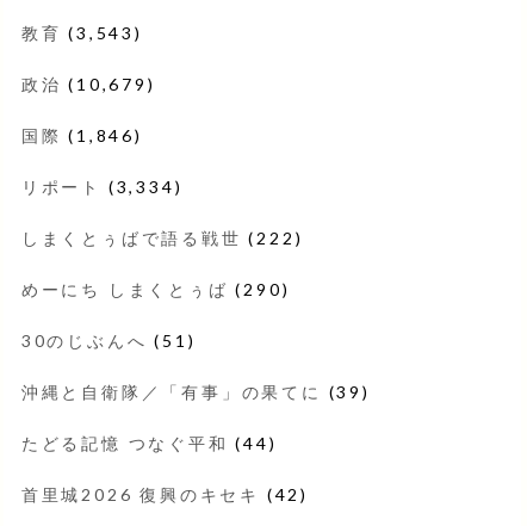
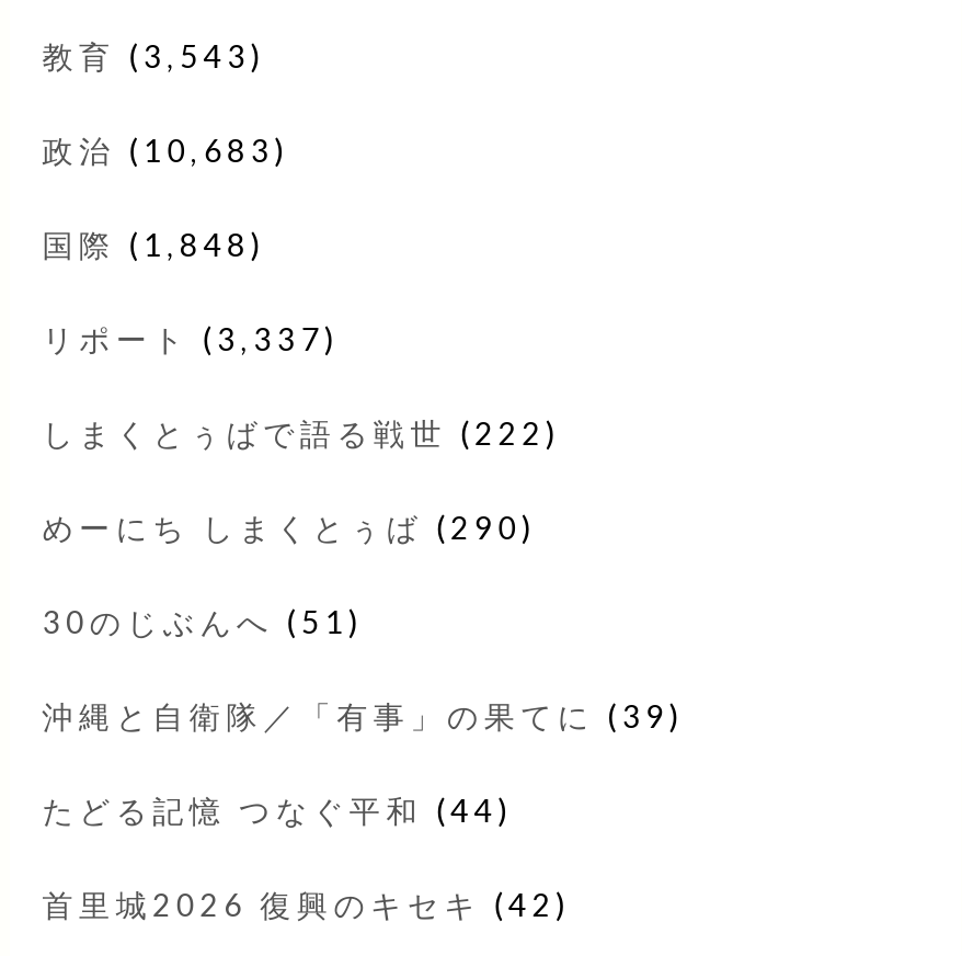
- 政治(10,679)
+ 政治(10,683)

- 国際(1,846)
+ 国際(1,848)

- リポート(3,334)
+ リポート(3,337)
